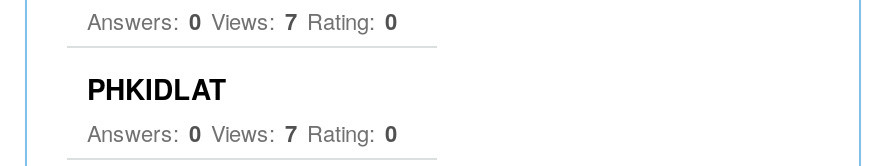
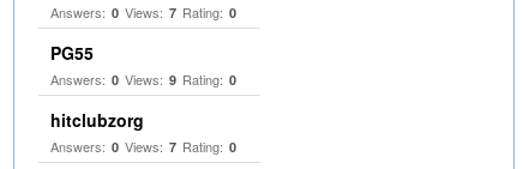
- PHKIDLAT
+ PG55
+ Answers: 0 Views: 9 Rating: 0
+ hitclubzorg
